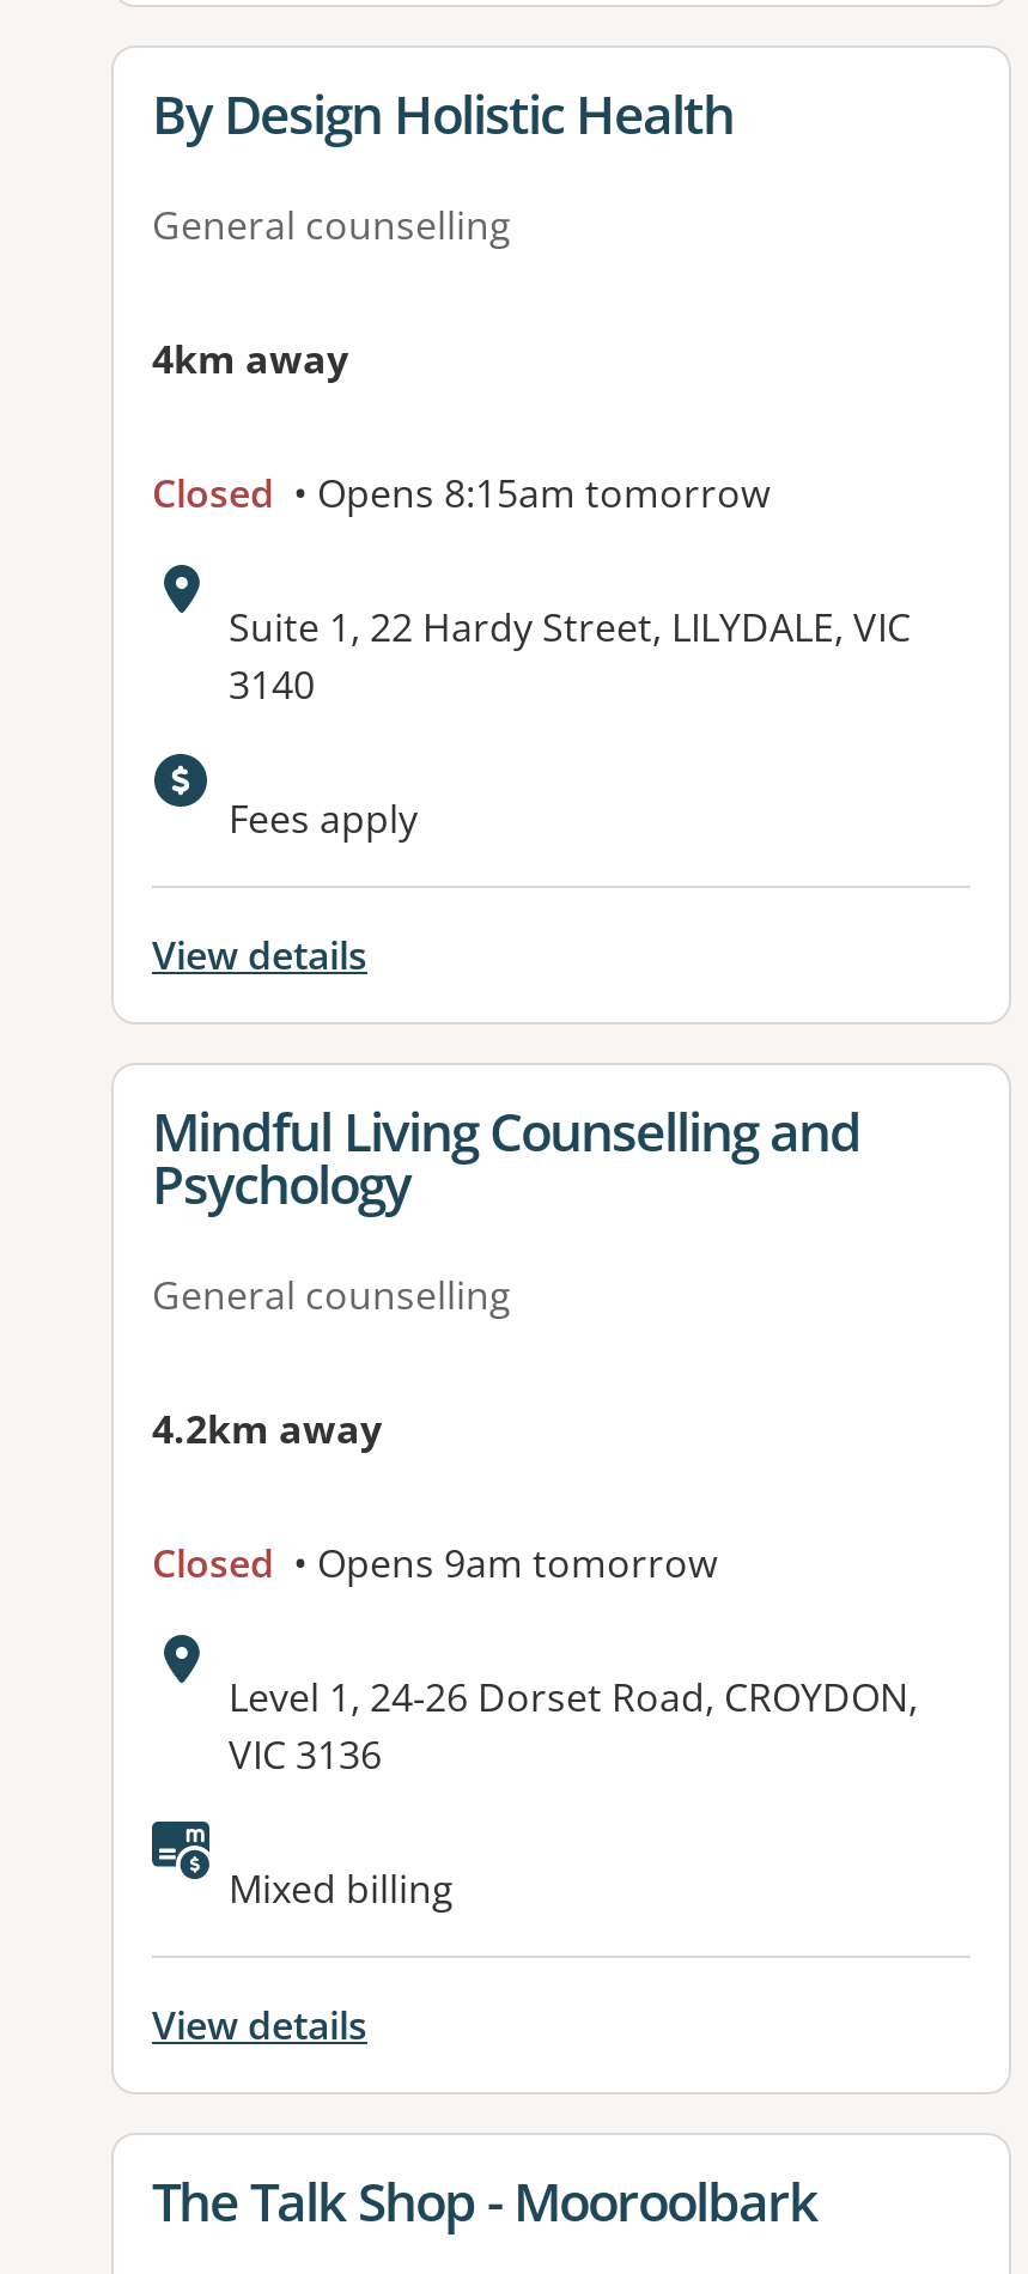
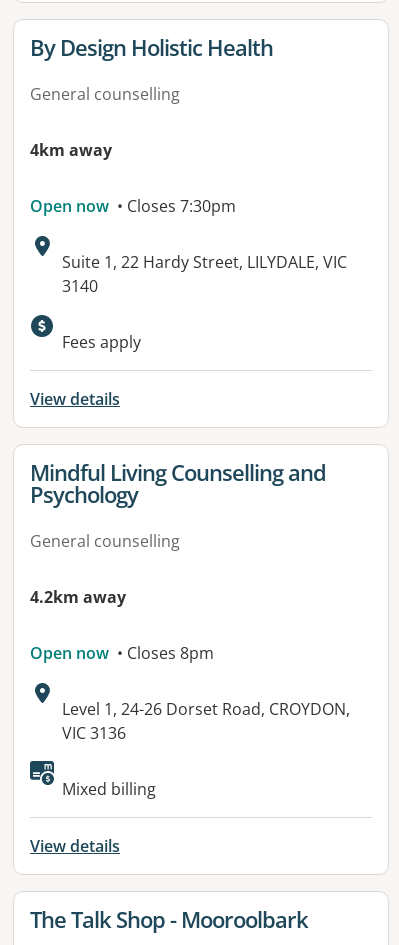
- Closed • Opens 8:15am tomorrow
+ Open now • Closes 7:30pm

- Closed • Opens 9am tomorrow
+ Open now • Closes 8pm
